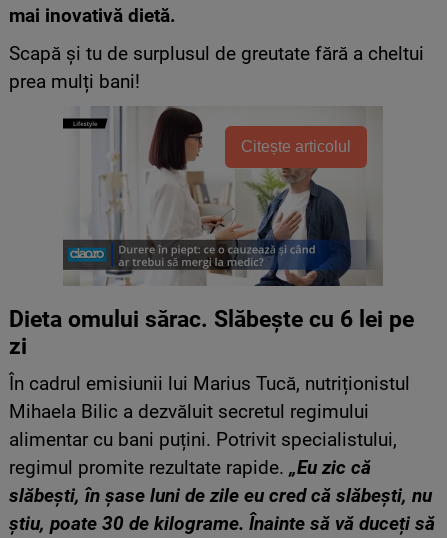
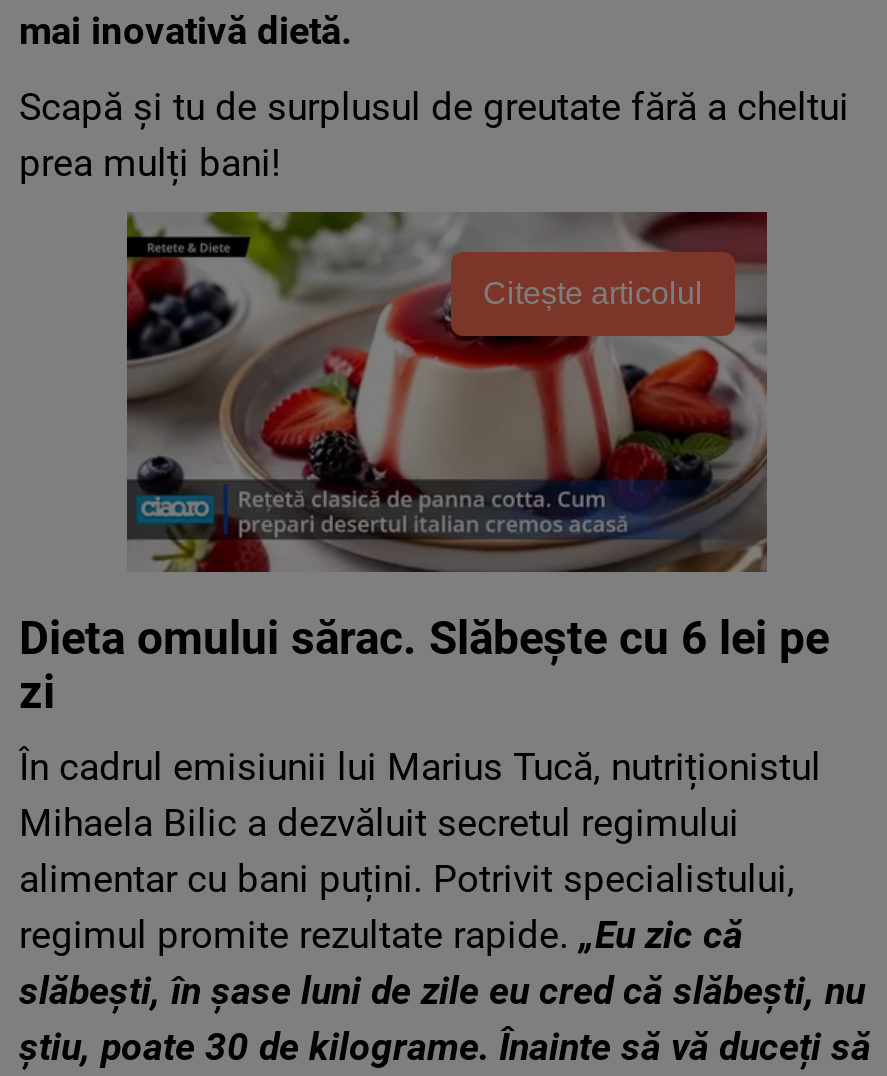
- [image]
+ [image]
